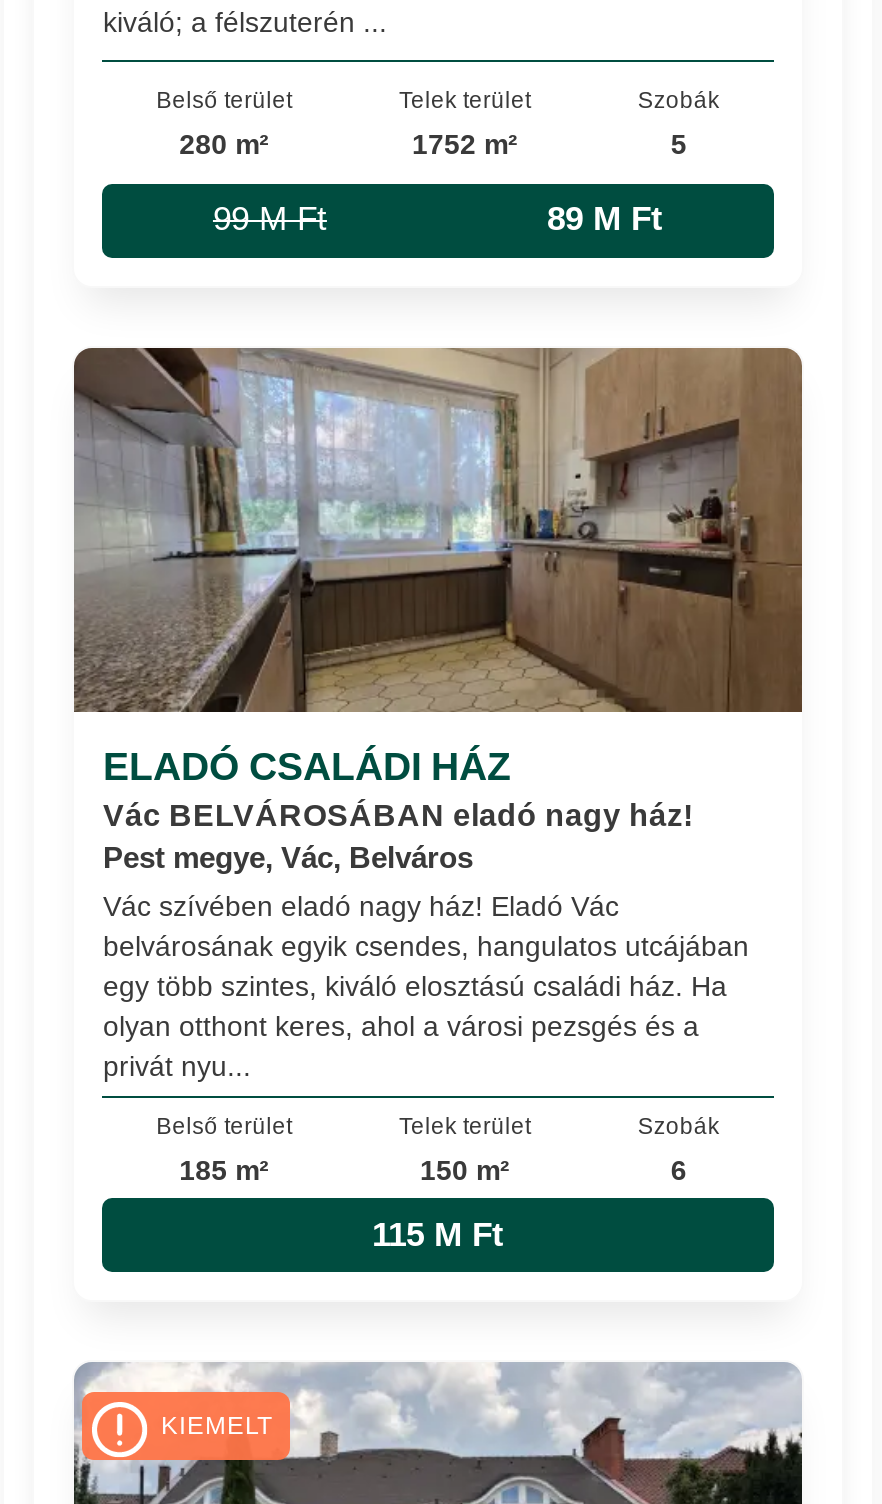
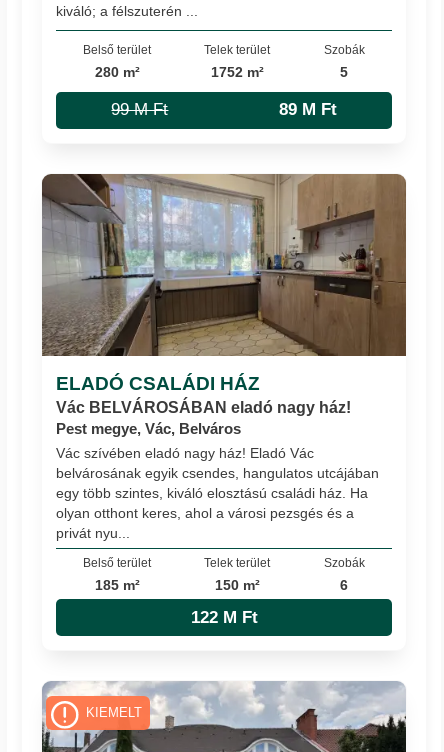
- 115 M Ft
+ 122 M Ft
